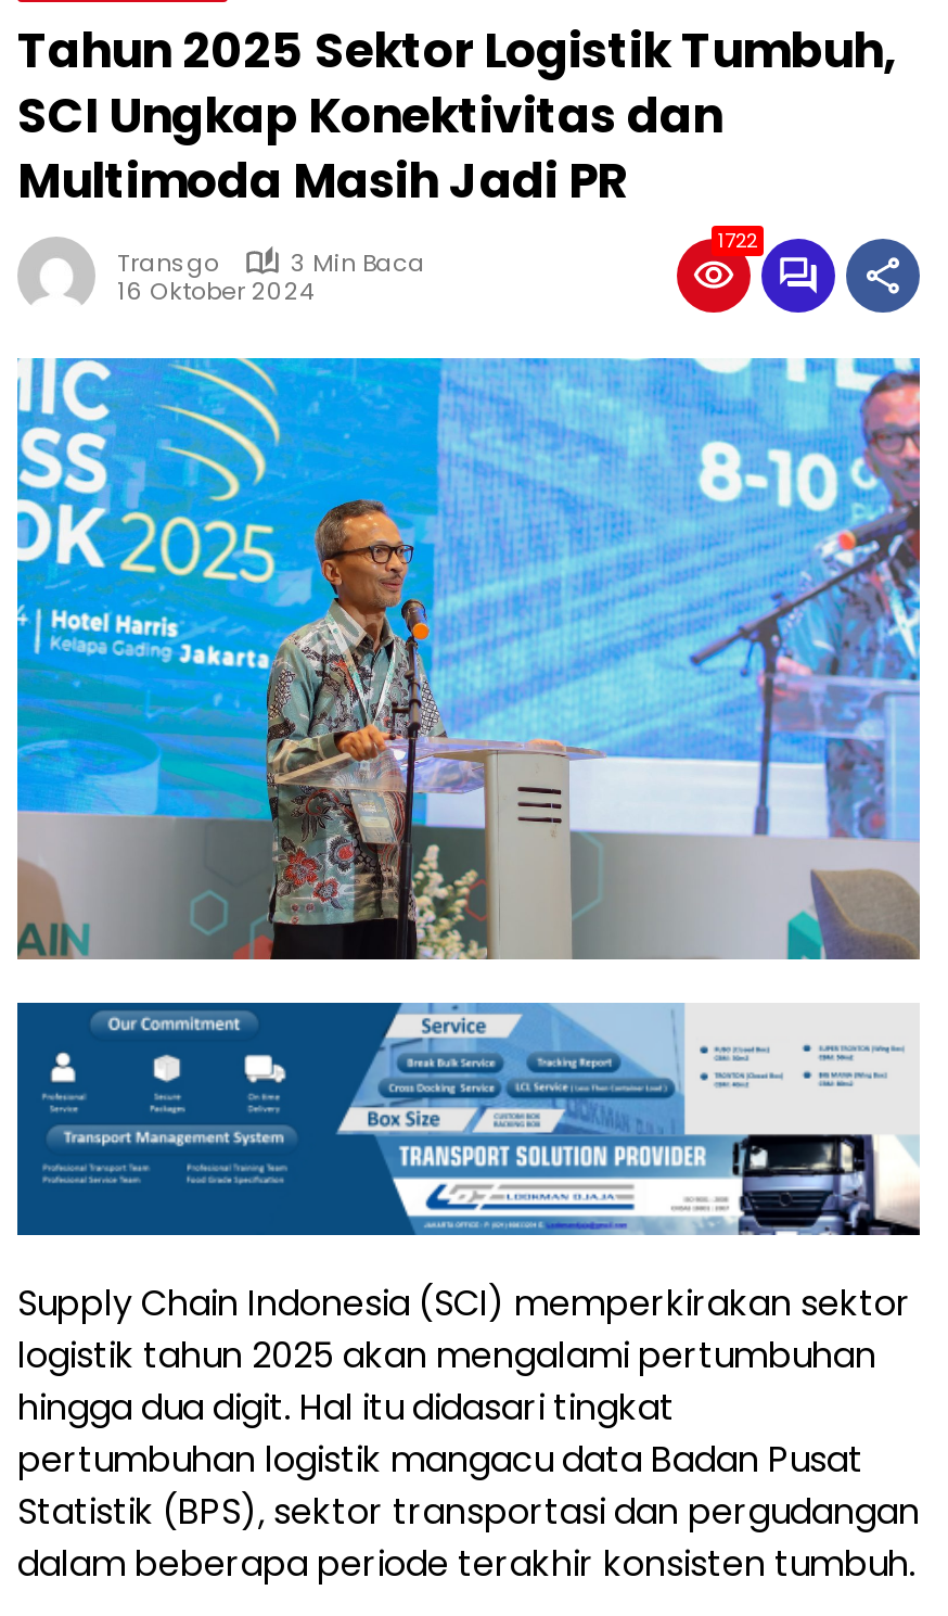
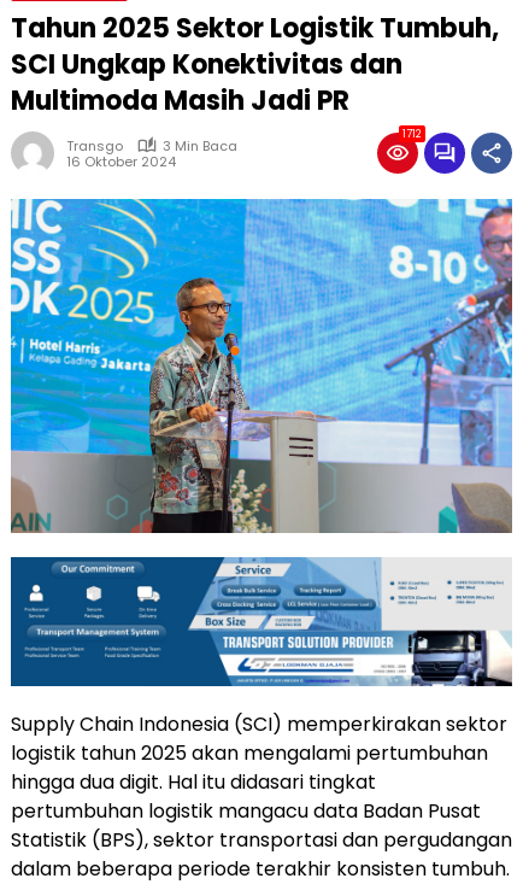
- 1722
+ 1712
